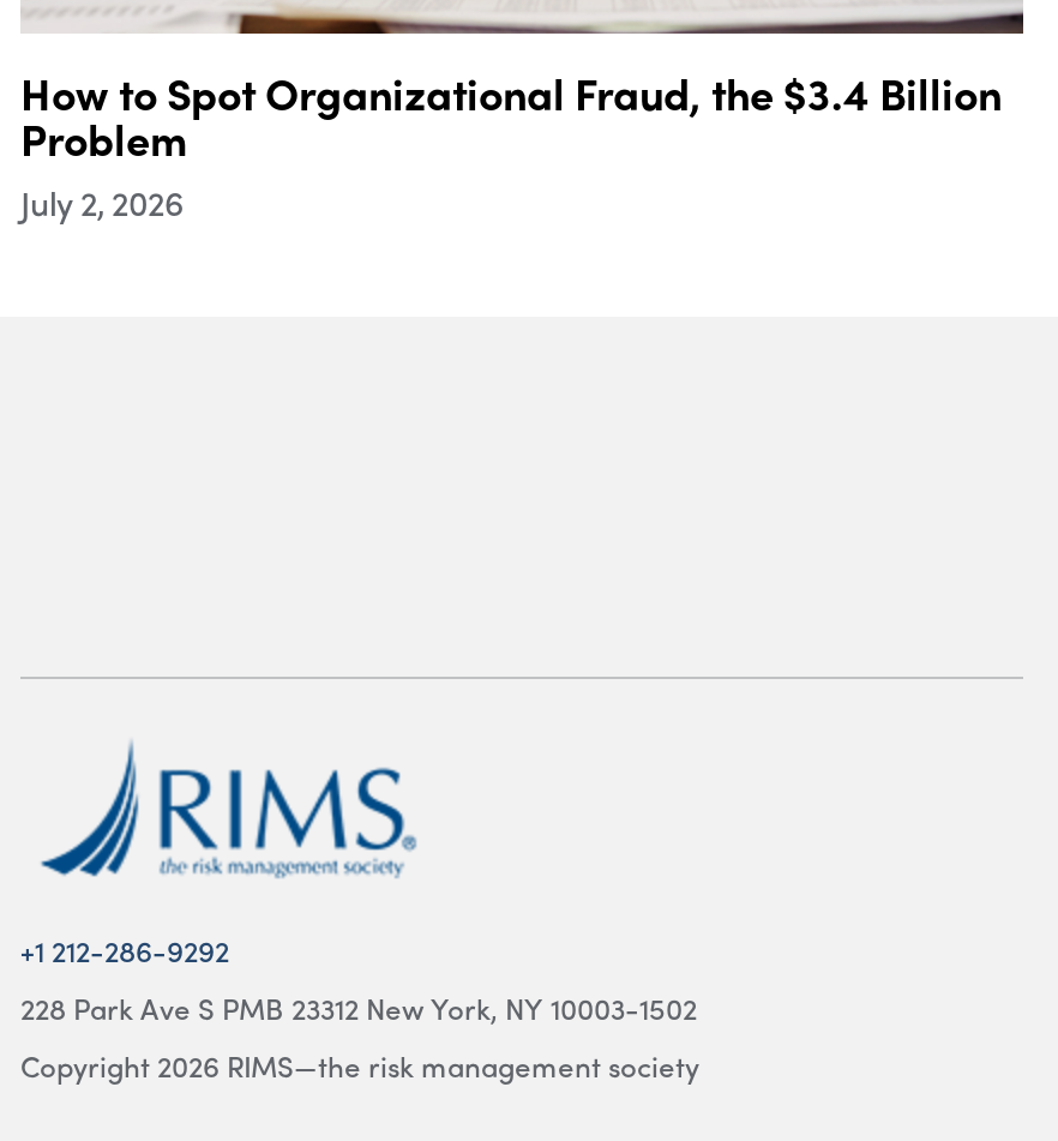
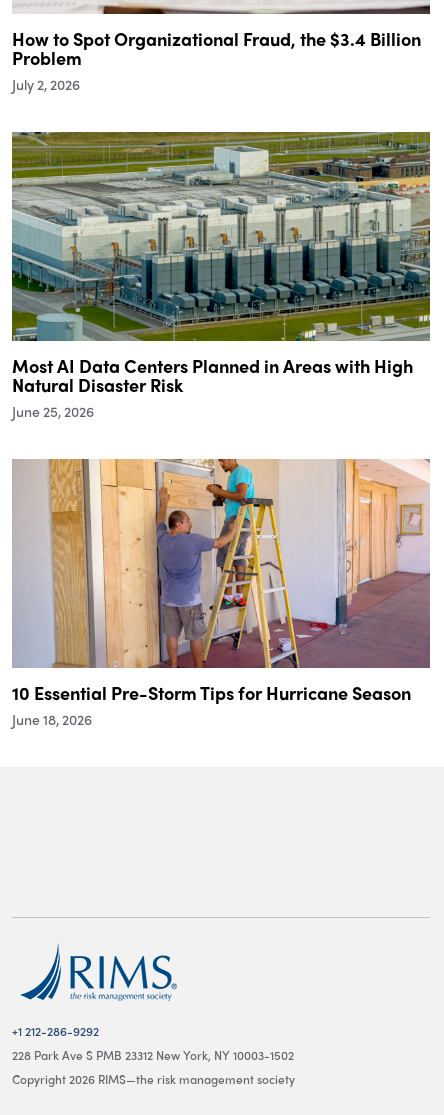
+ [image]
+ Most AI Data Centers Planned in Areas with High
+ Natural Disaster Risk
+ June 25, 2026

+ [image]
+ 10 Essential Pre-Storm Tips for Hurricane Season
+ June 18, 2026
